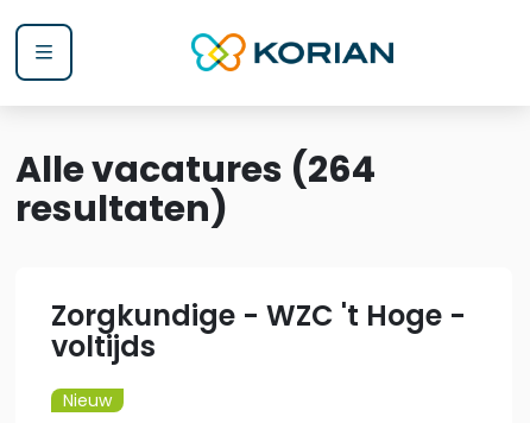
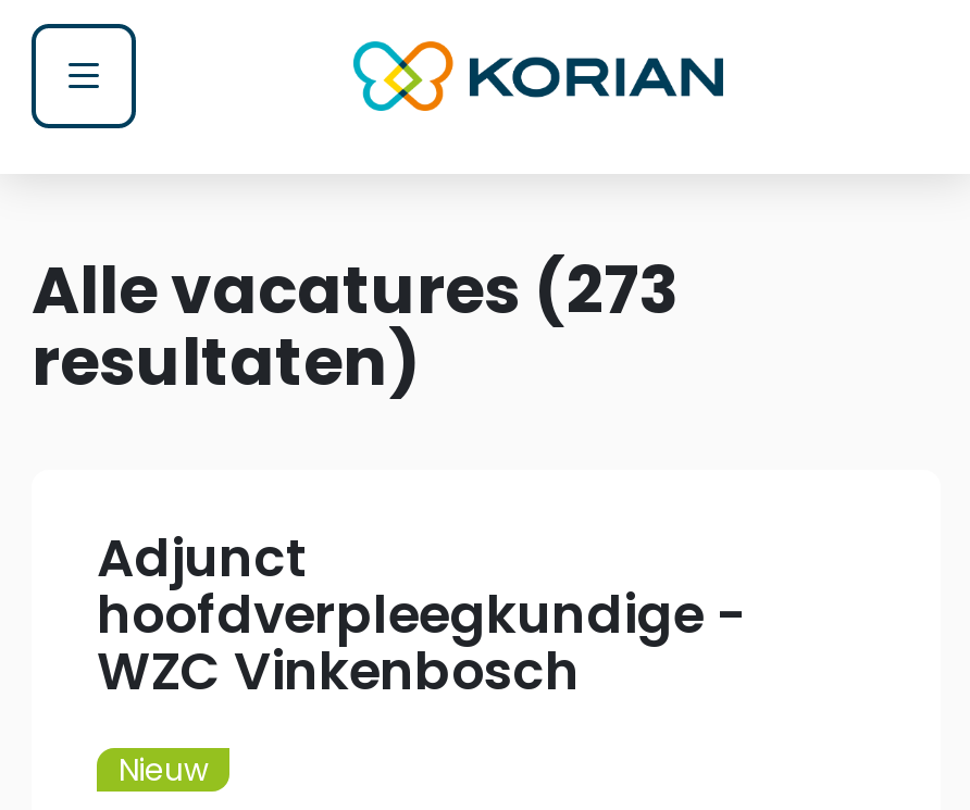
- Alle vacatures (264
+ Alle vacatures (273

- Zorgkundige - WZC 't Hoge -
- voltijds
+ Adjunct
+ hoofdverpleegkundige -
+ WZC Vinkenbosch
